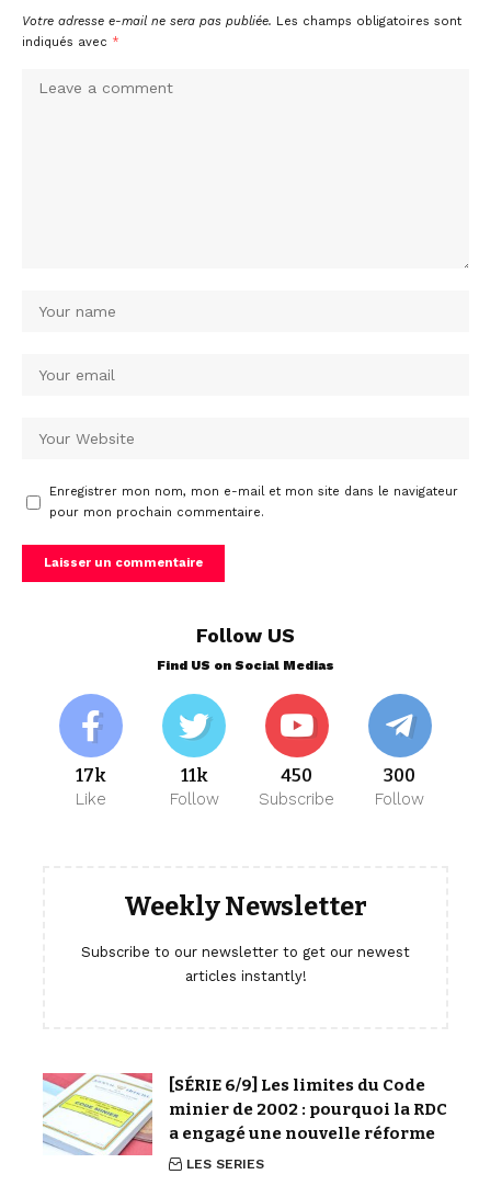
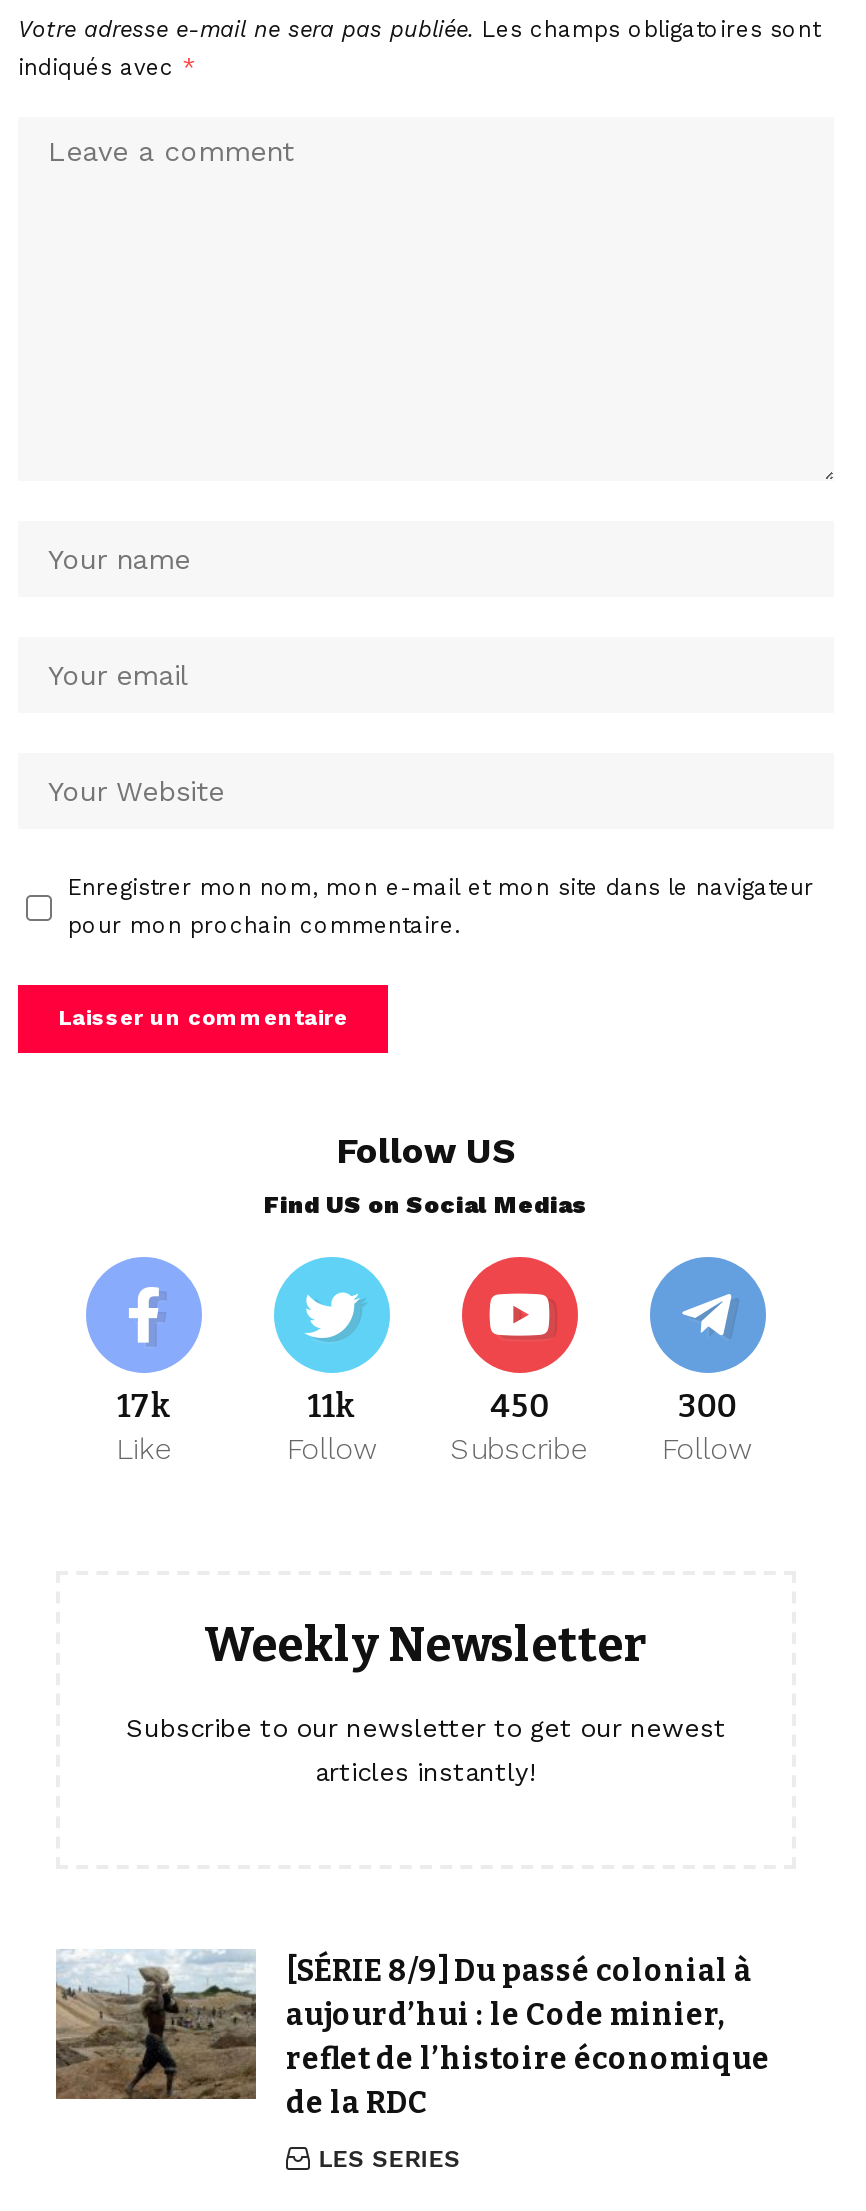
- [image]
- [SÉRIE 6/9] Les limites du Code
- minier de 2002 : pourquoi la RDC
- a engagé une nouvelle réforme
+ [image]
+ [SÉRIE 8/9] Du passé colonial à
+ aujourd’hui : le Code minier,
+ reflet de l’histoire économique
+ de la RDC
